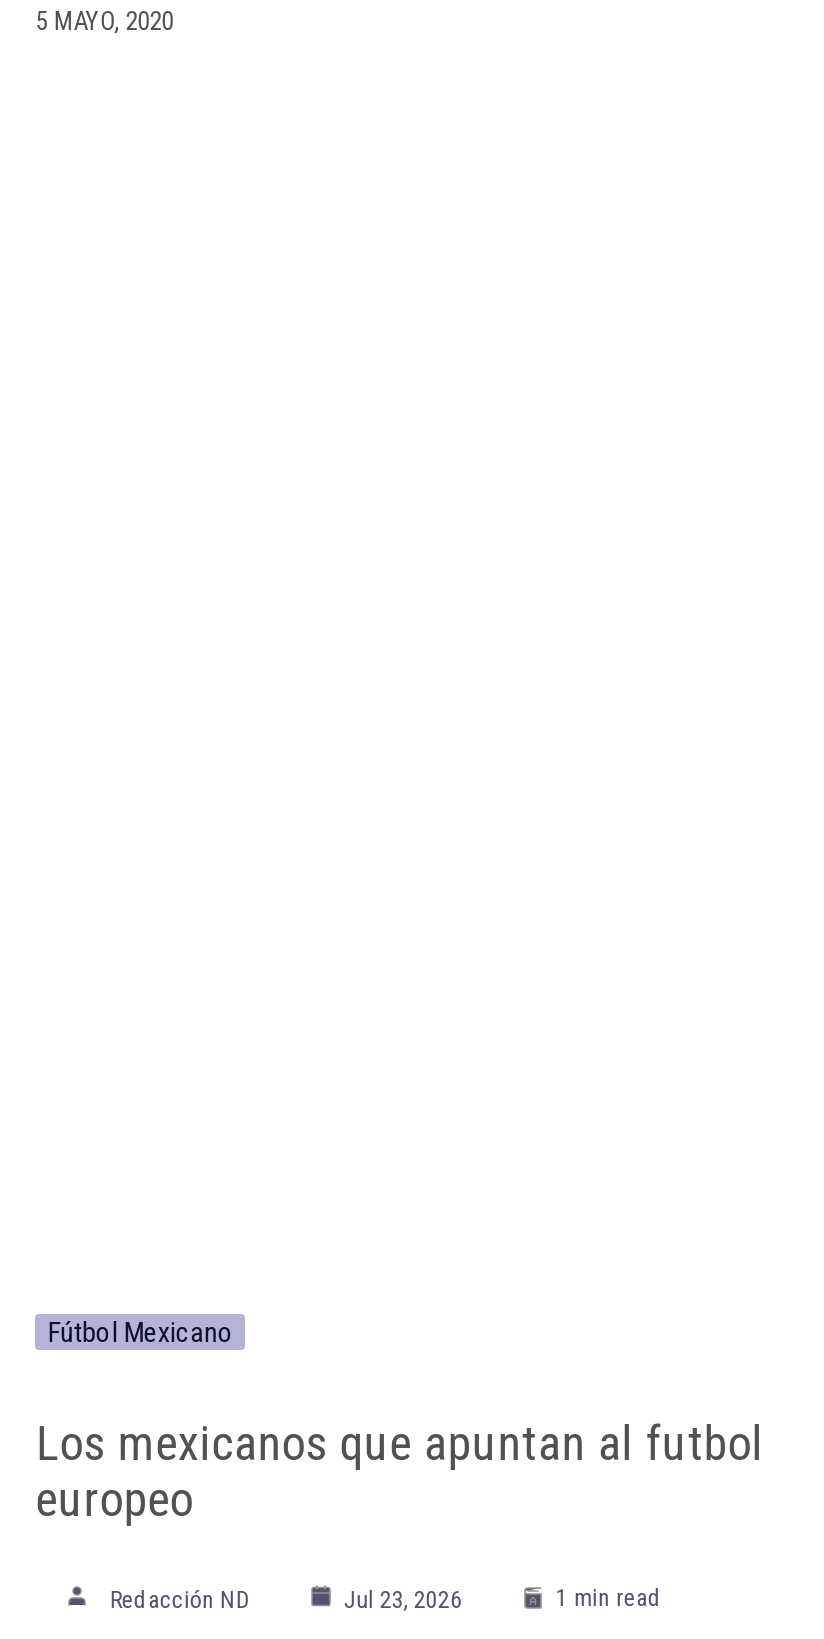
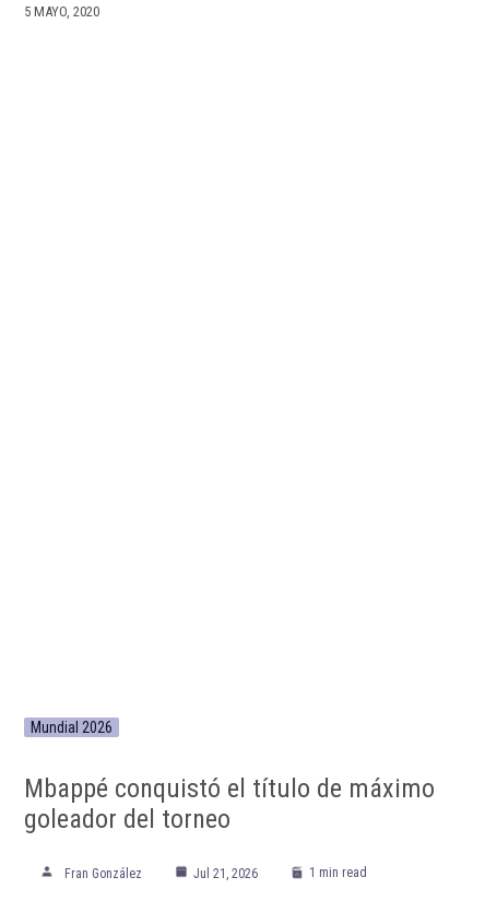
- Fútbol Mexicano
+ Mundial 2026

- Los mexicanos que apuntan al futbol
- europeo
+ Mbappé conquistó el título de máximo
+ goleador del torneo

- Redacción ND
- Jul 23, 2026
+ Fran González
+ Jul 21, 2026
